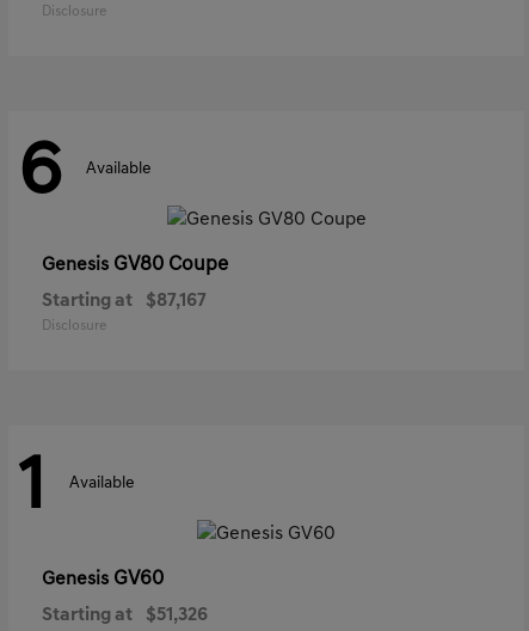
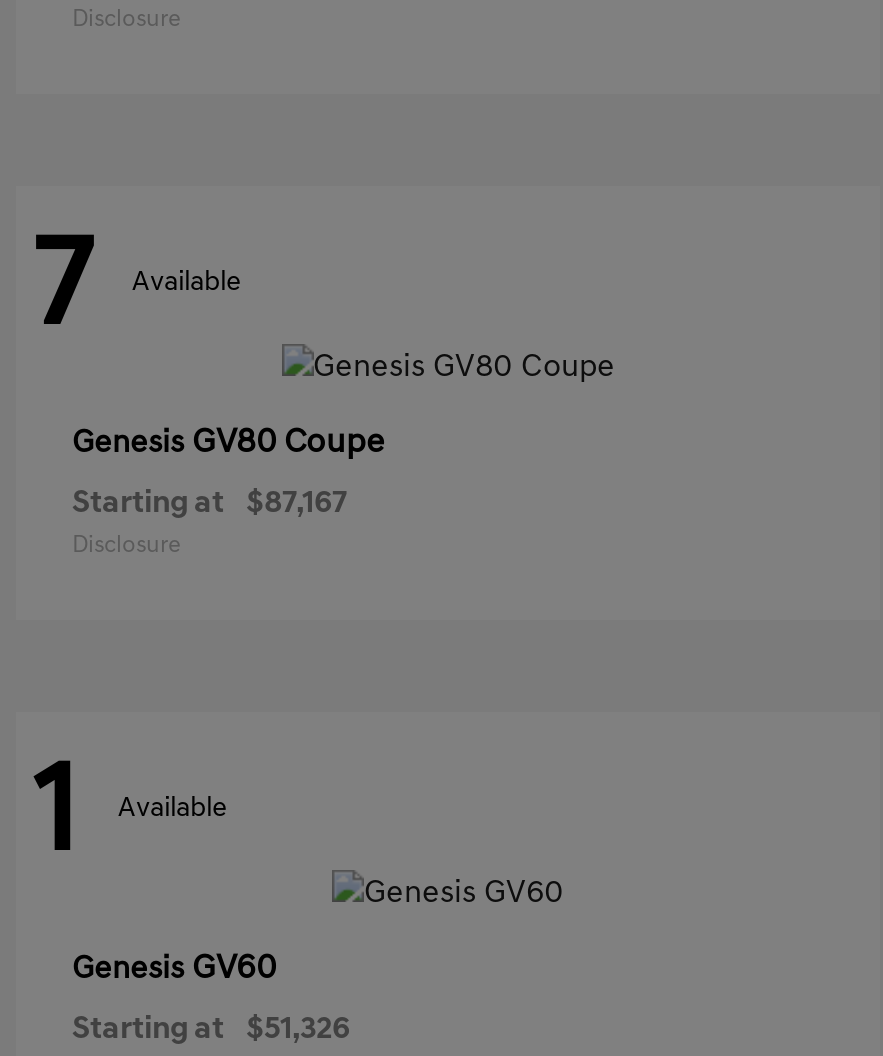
- 6 Available
+ 7 Available
